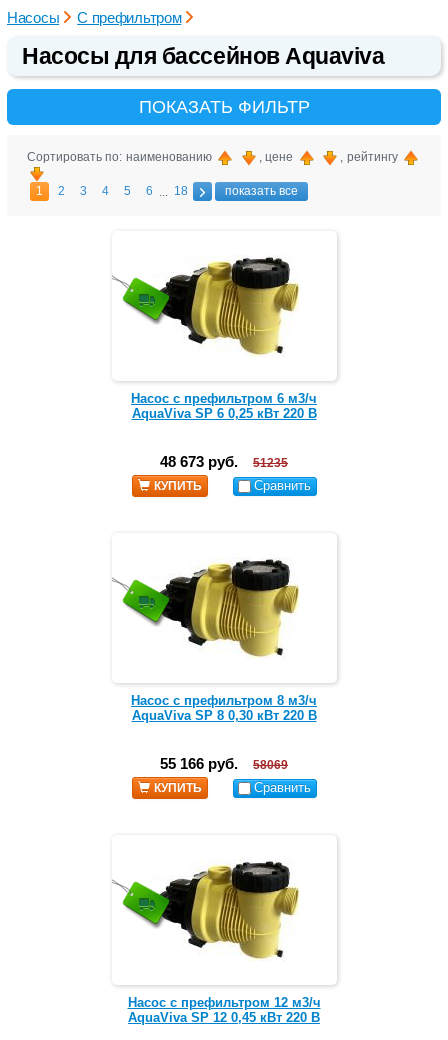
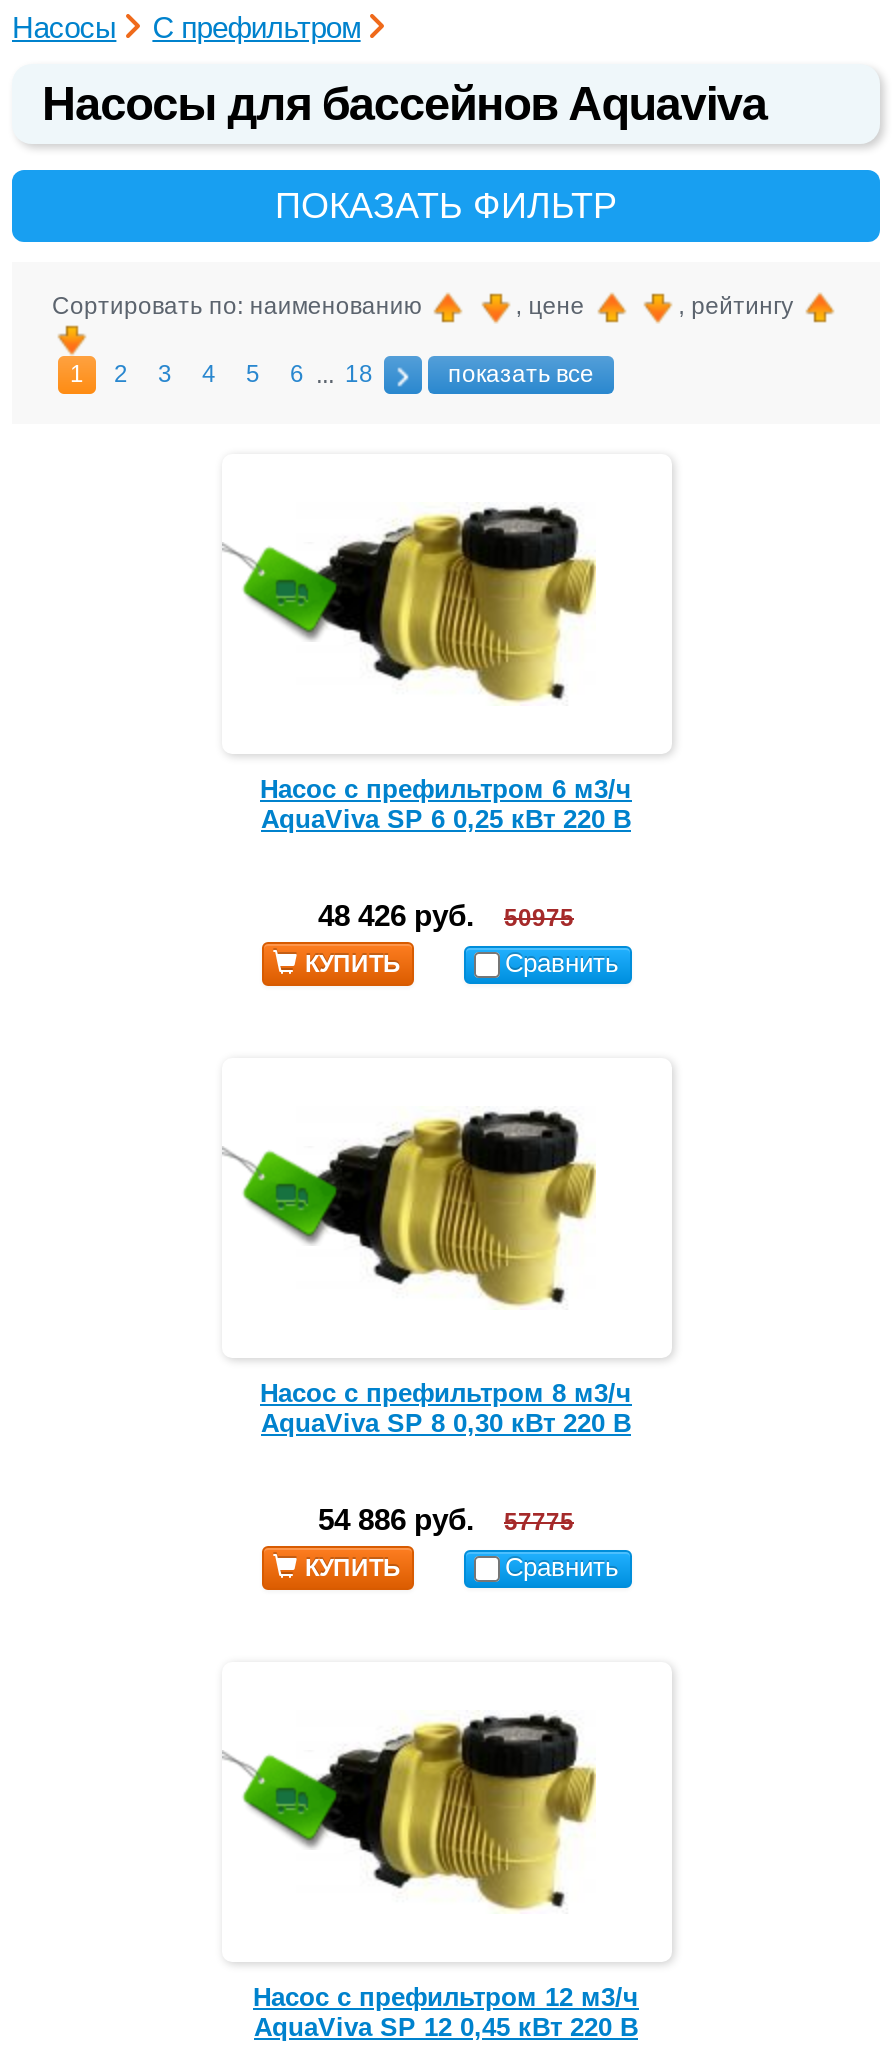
- 48 673 руб.
+ 48 426 руб.

- 51235
+ 50975

- 55 166 руб.
+ 54 886 руб.

- 58069
+ 57775
